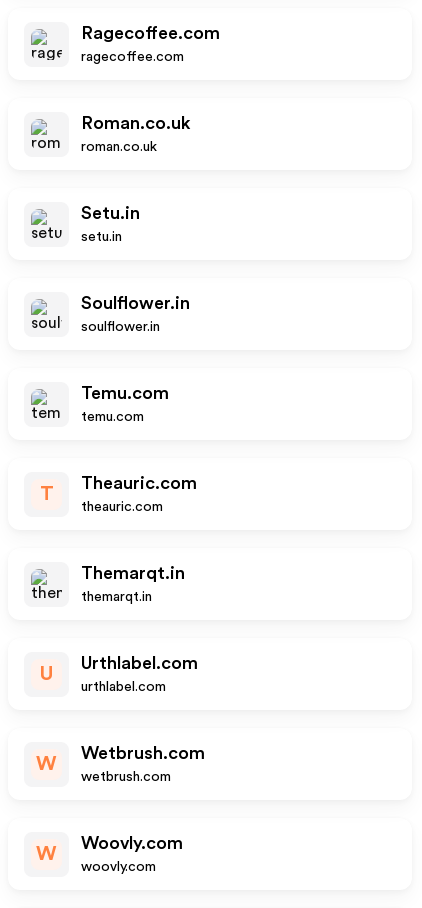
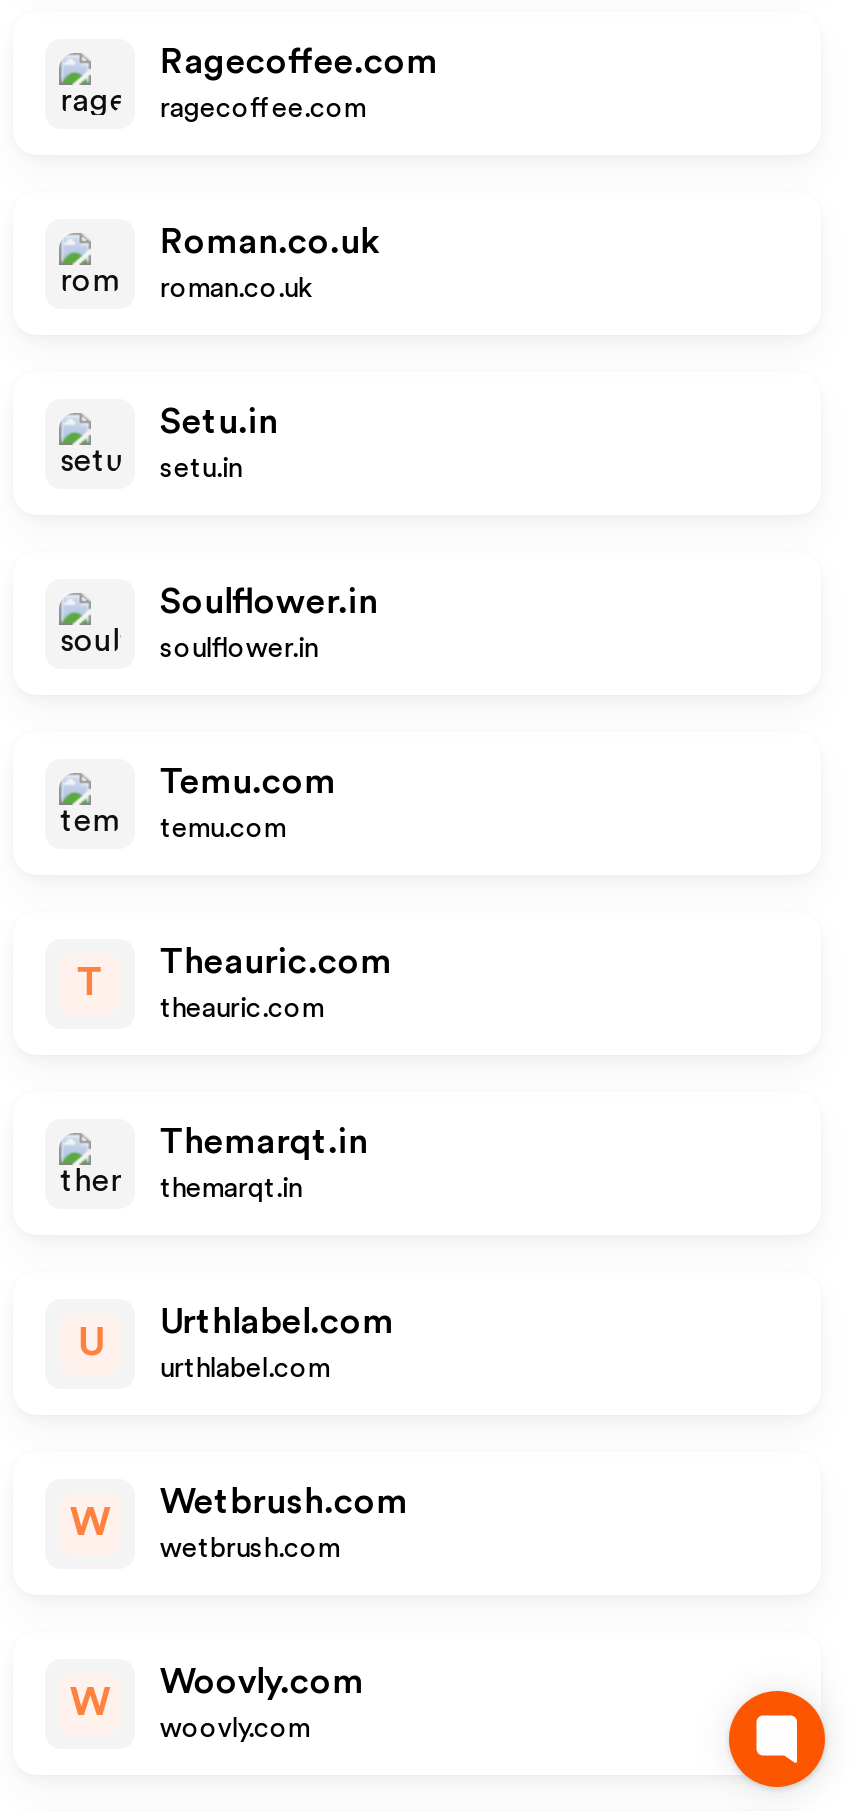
+ [image]
